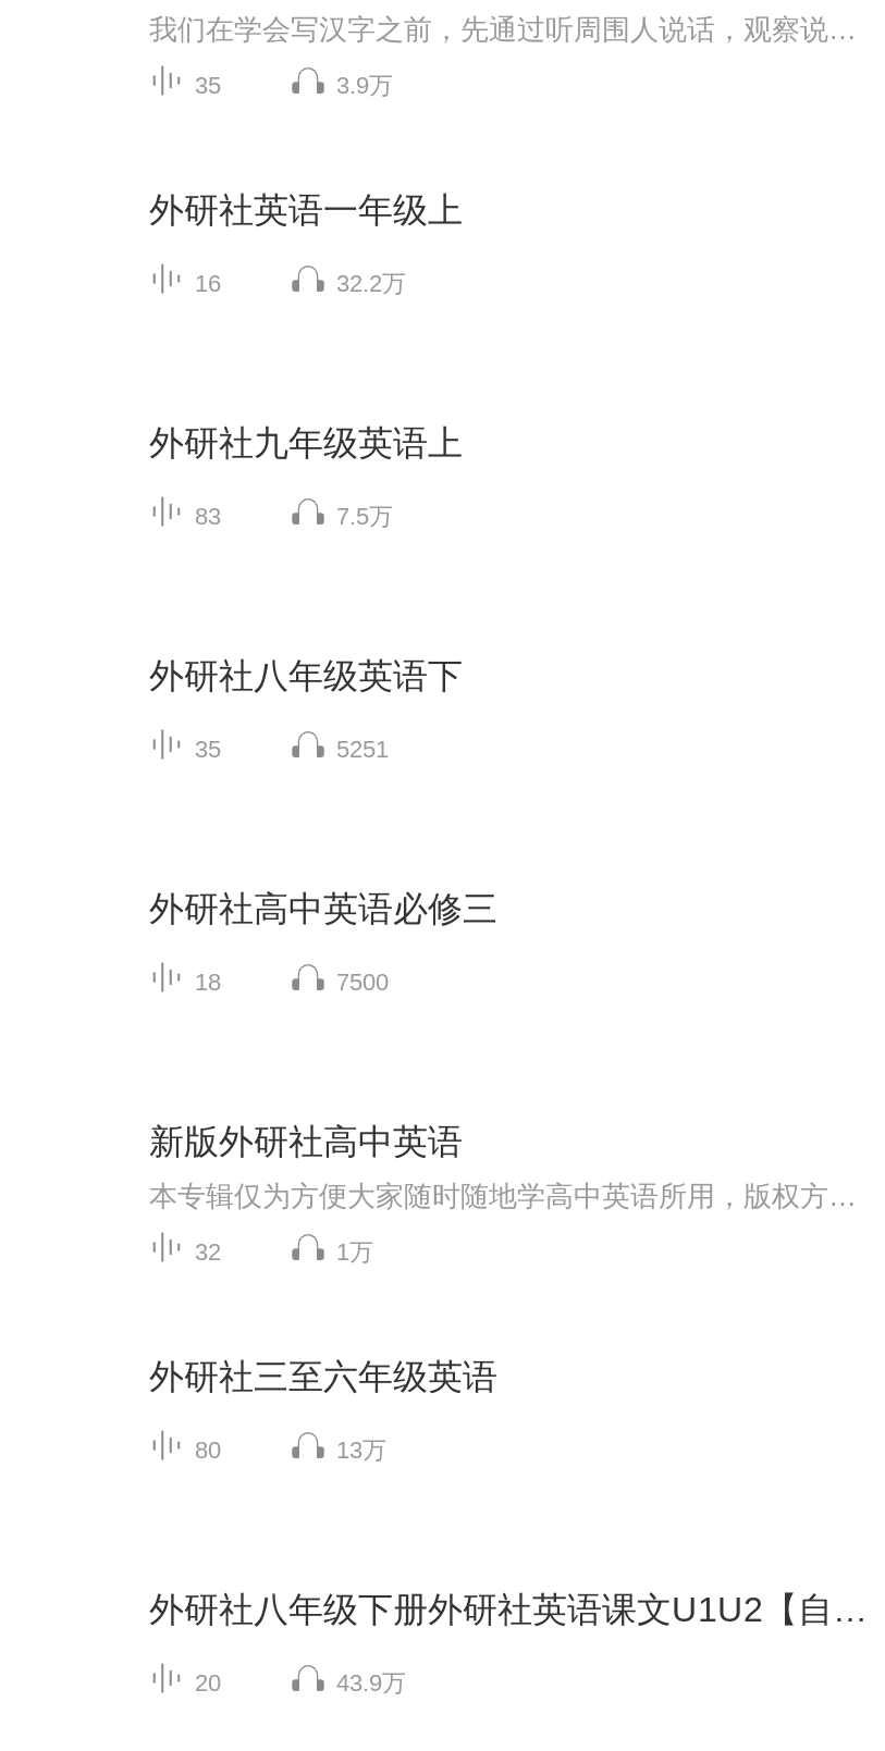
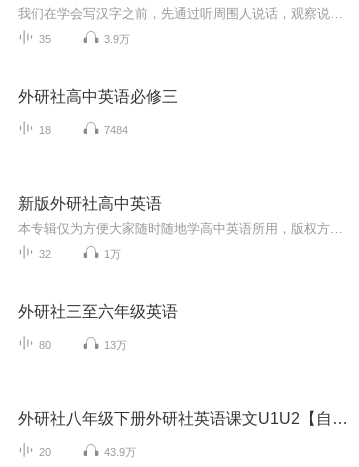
- 外研社英语一年级上
- 16
- 32.2万

- 外研社九年级英语上
- 83
- 7.5万

- 外研社八年级英语下
- 35
- 5251

- 7500
+ 7484
